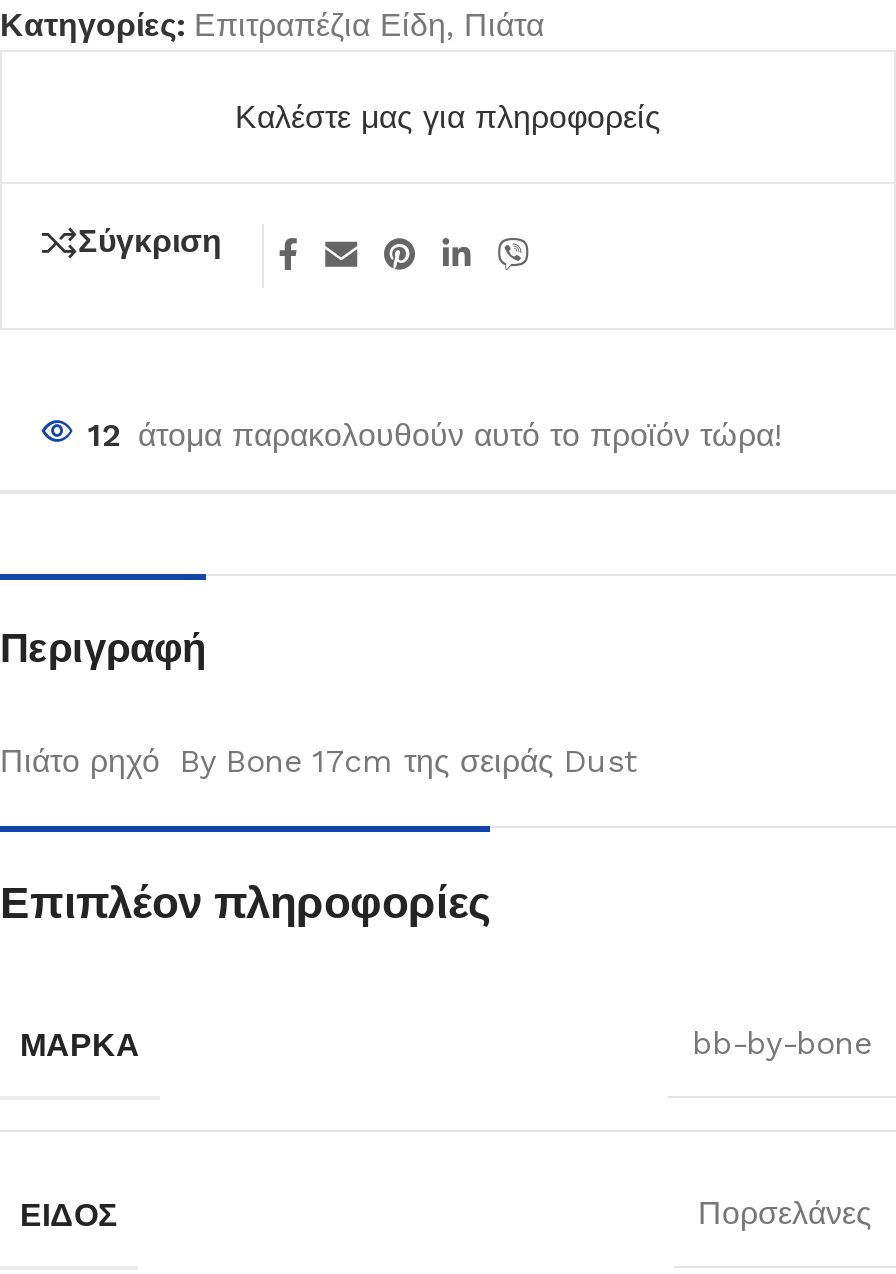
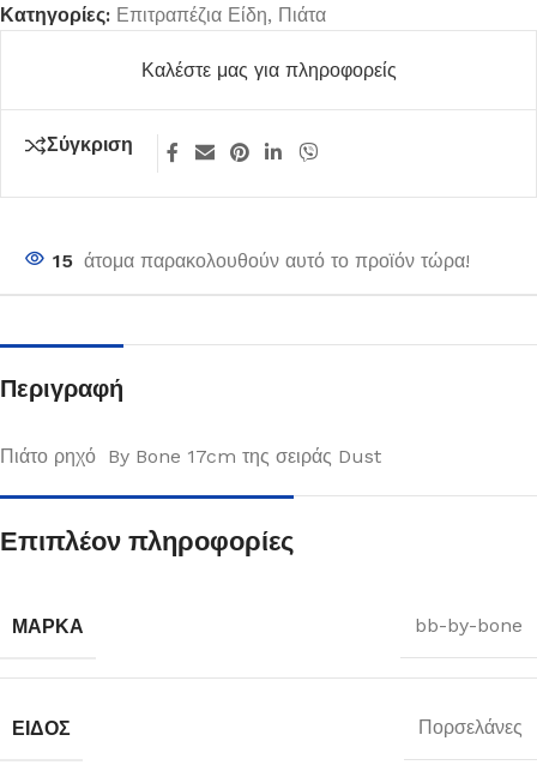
- 12 άτομα παρακολουθούν αυτό το προϊόν τώρα!
+ 15 άτομα παρακολουθούν αυτό το προϊόν τώρα!
